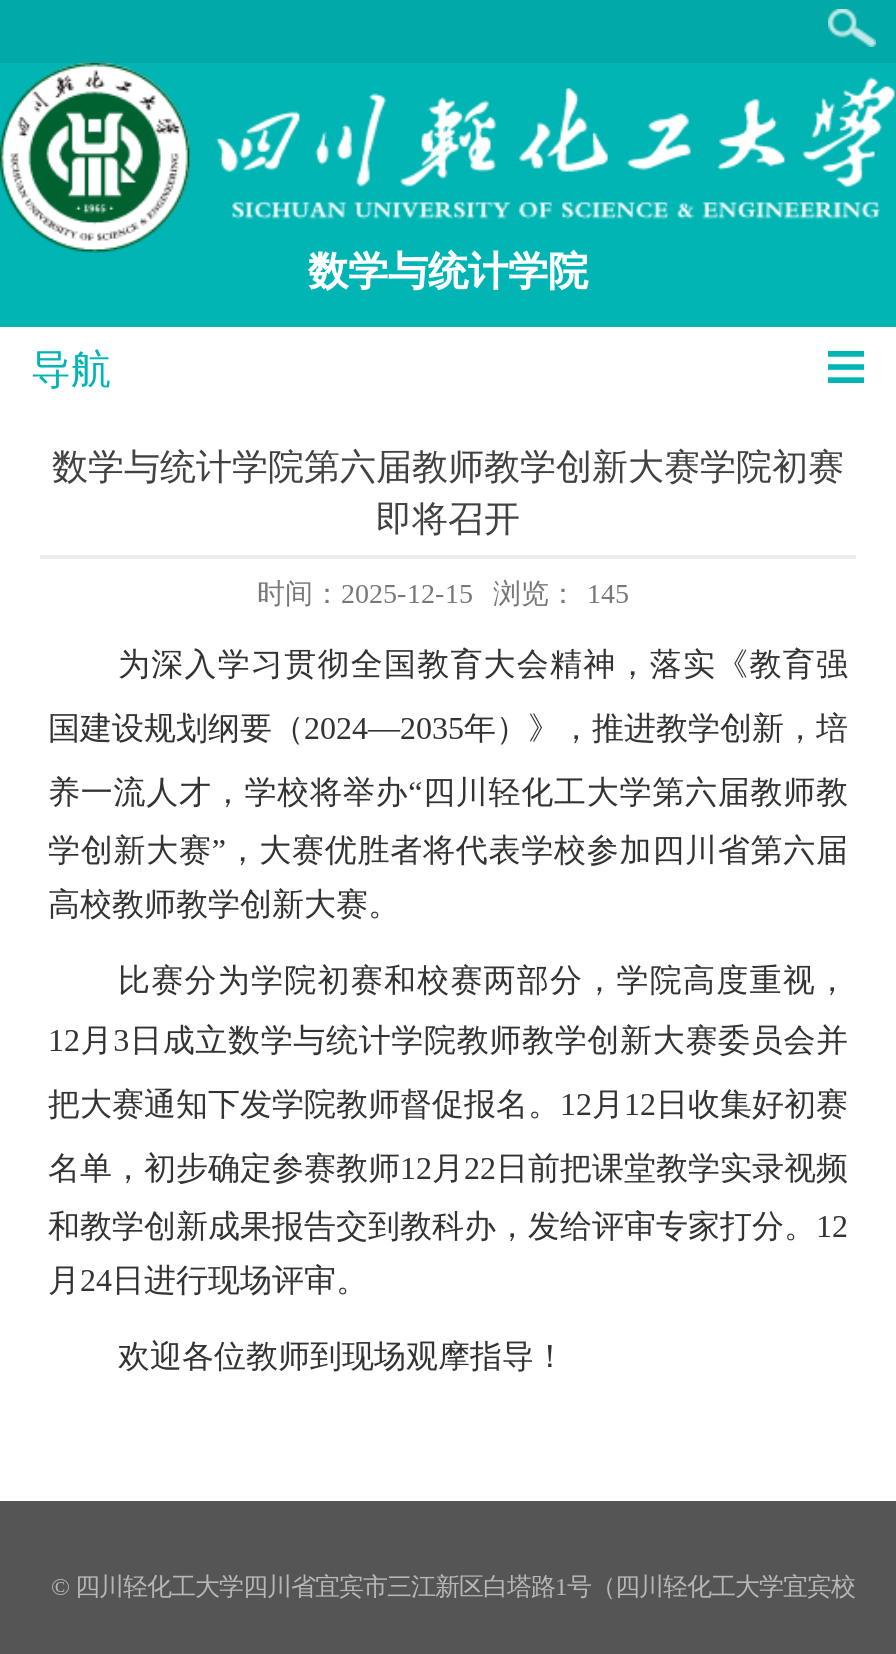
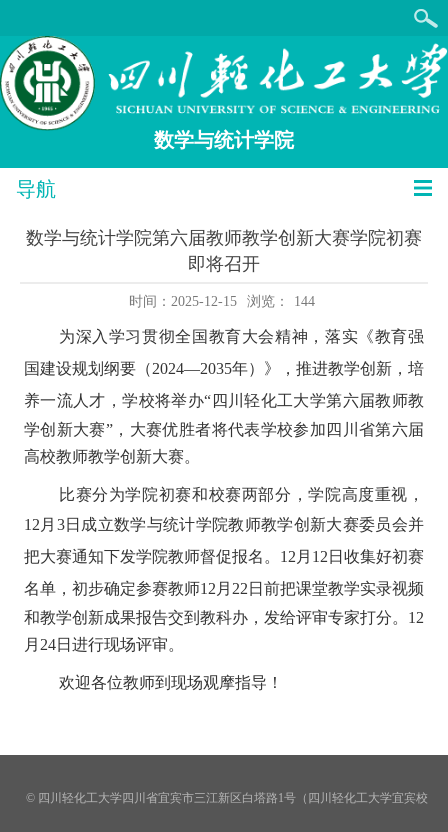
- 时间：2025-12-15 浏览： 145
+ 时间：2025-12-15 浏览： 144
